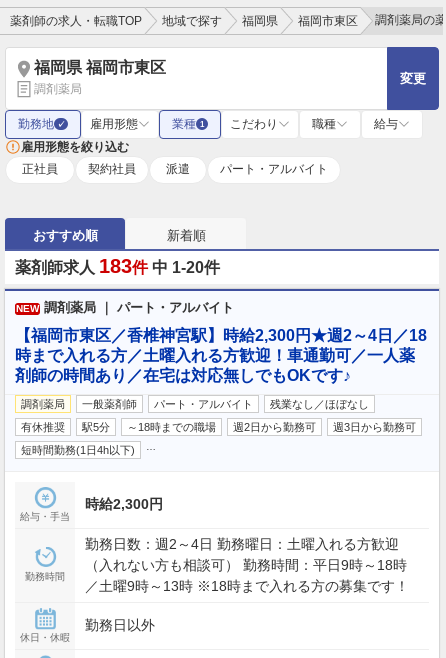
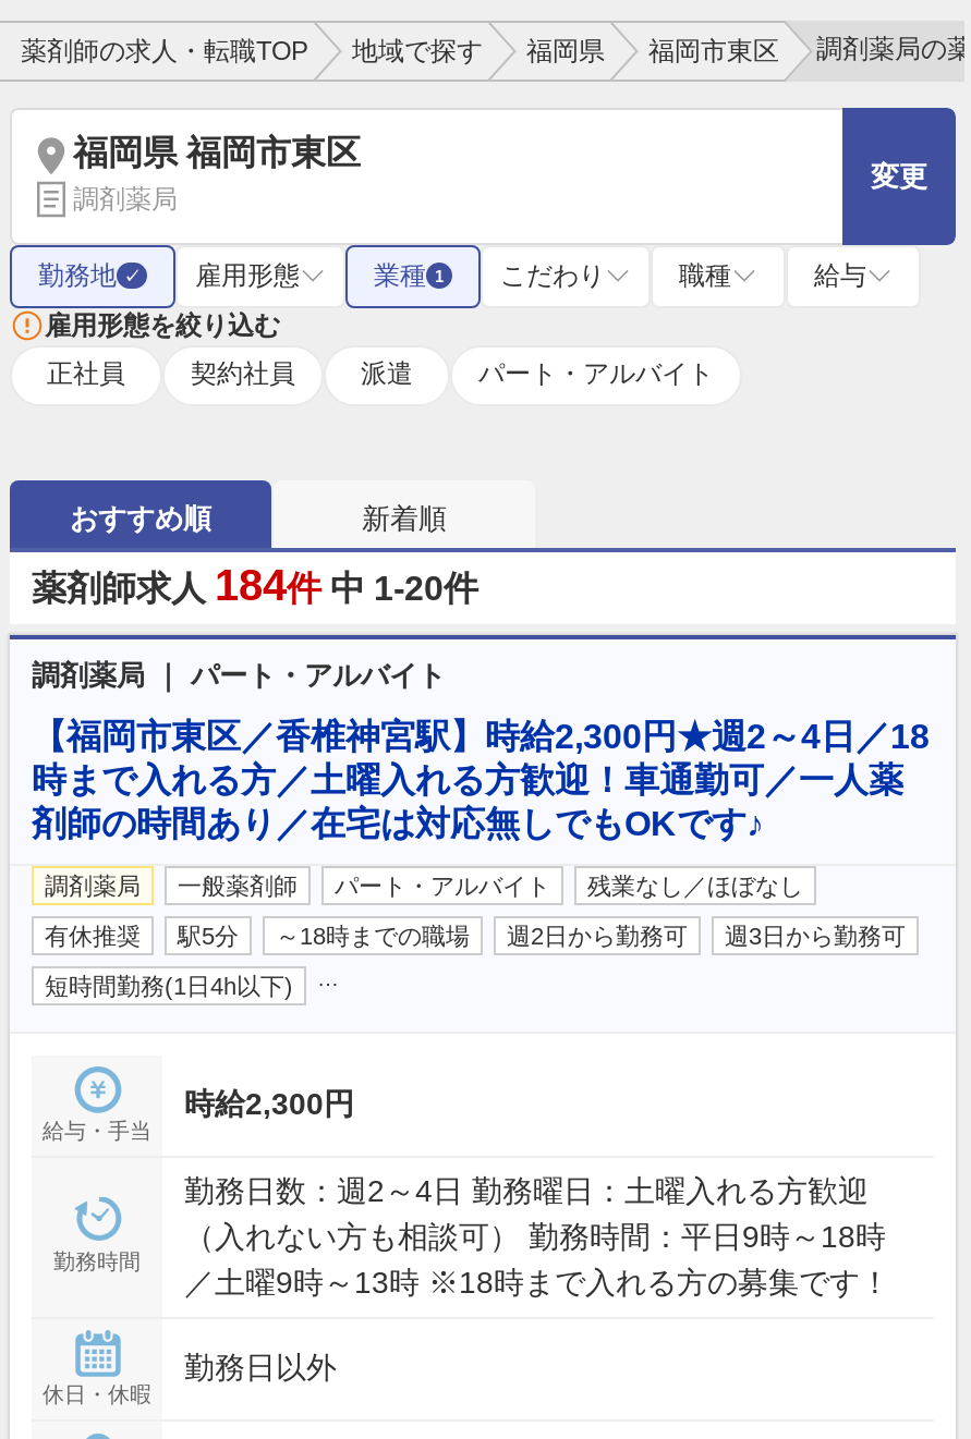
- 薬剤師求人183件中 1-20件
+ 薬剤師求人184件中 1-20件

- NEW調剤薬局 ｜ パート・アルバイト
+ 調剤薬局 ｜ パート・アルバイト
